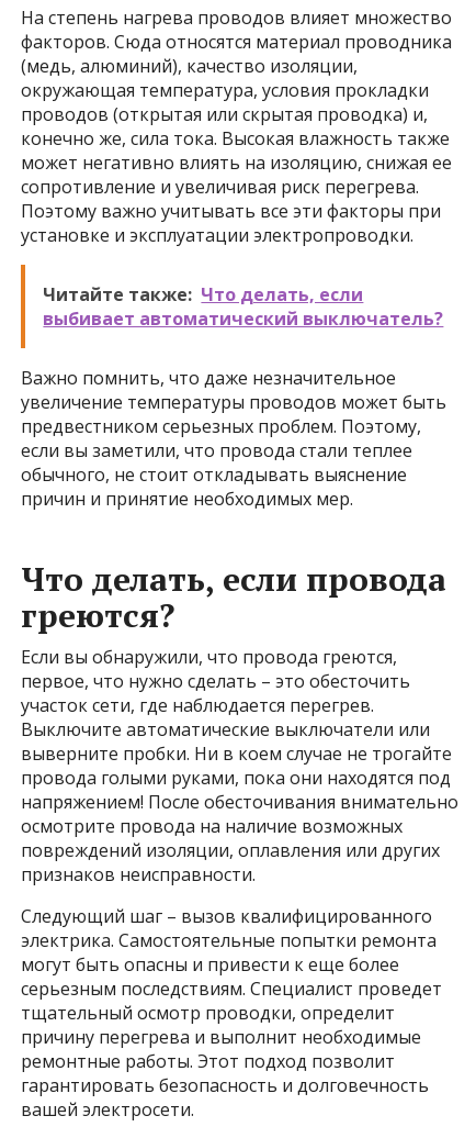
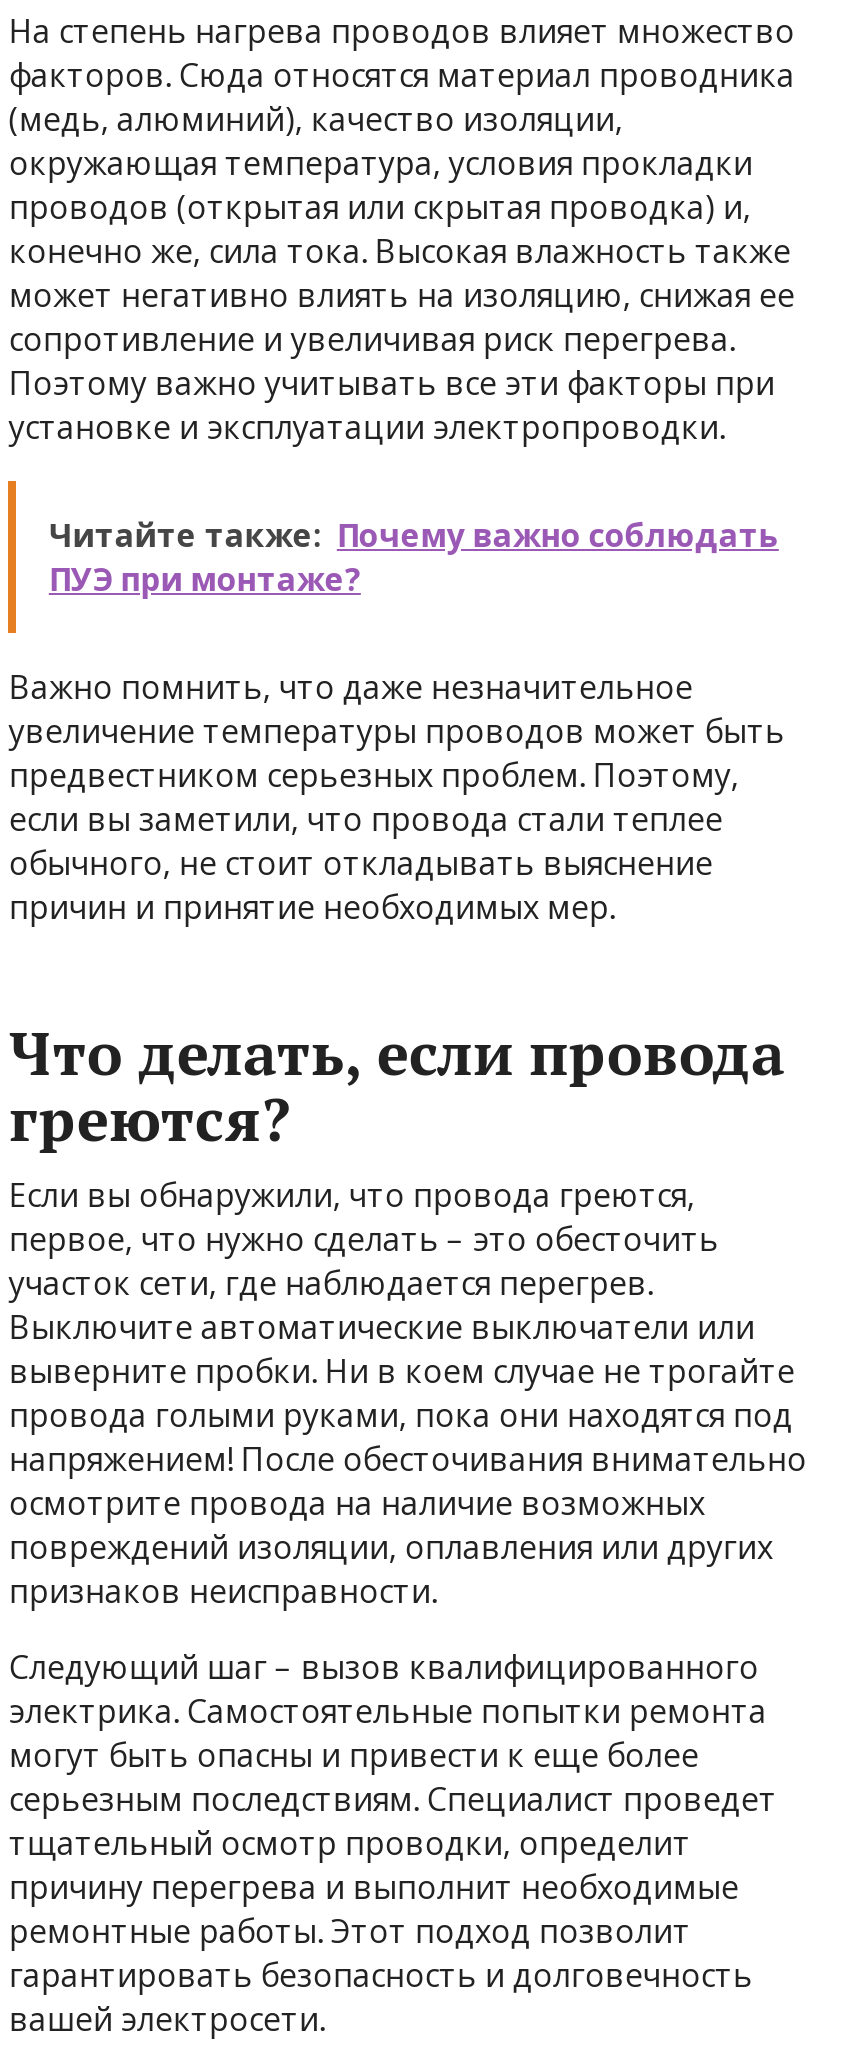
- Читайте также: Что делать, если
- выбивает автоматический выключатель?
+ Читайте также: Почему важно соблюдать
+ ПУЭ при монтаже?
